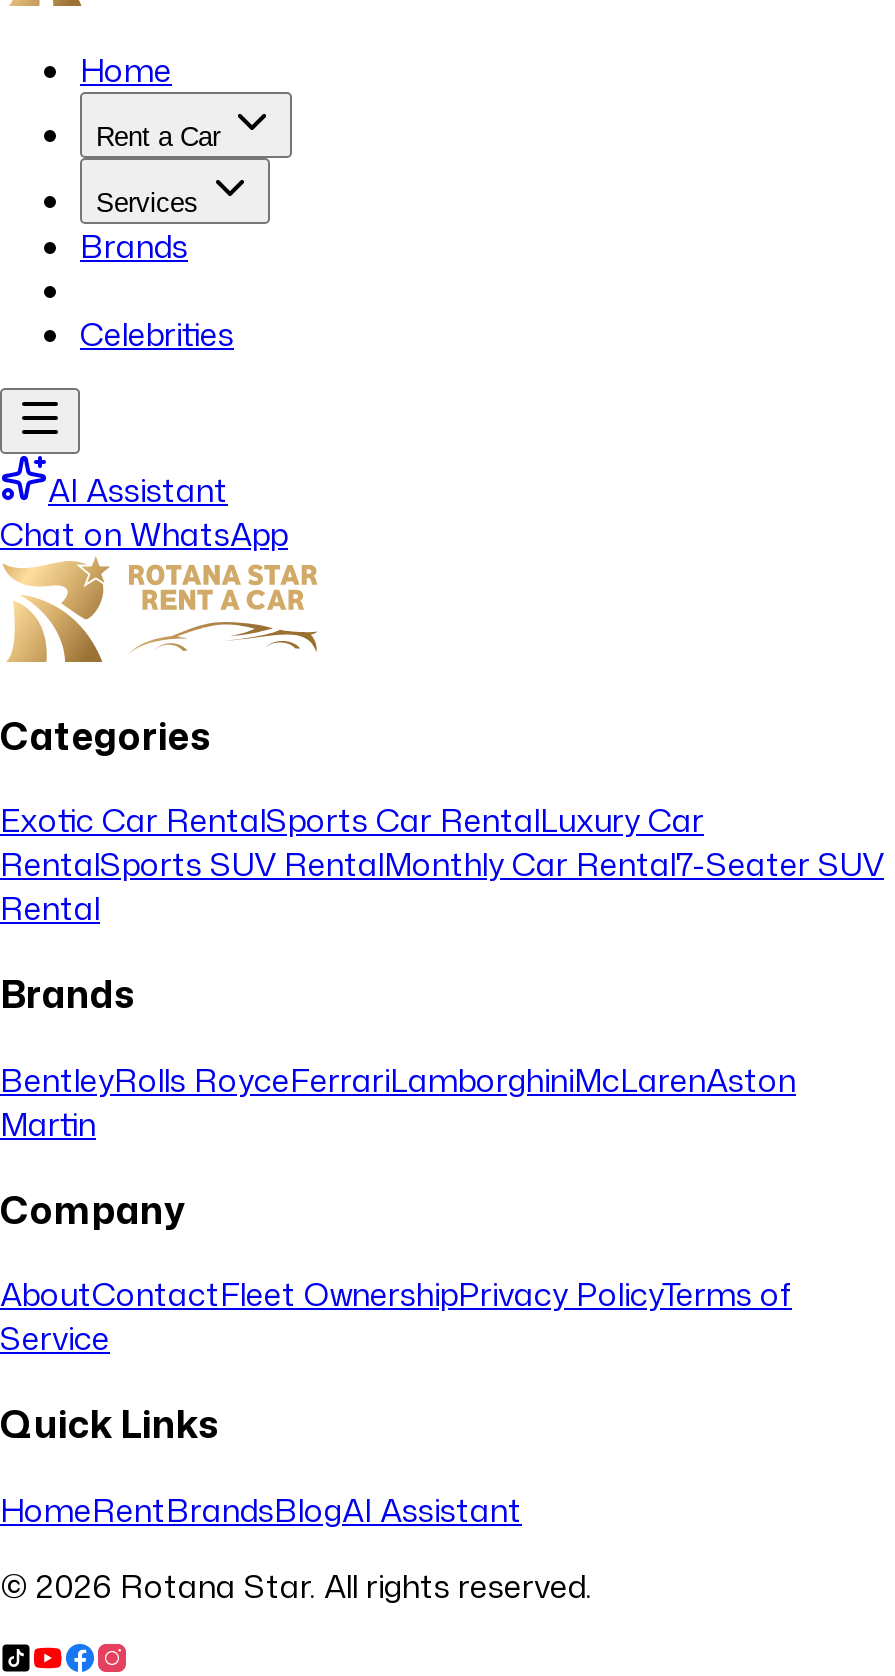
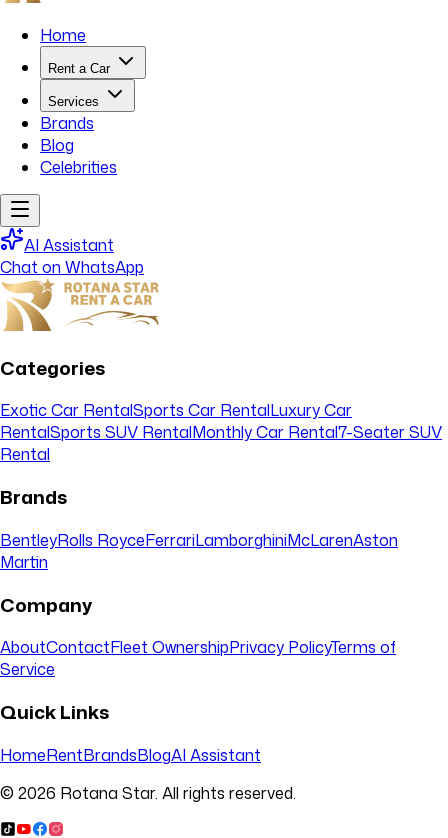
+ Blog
